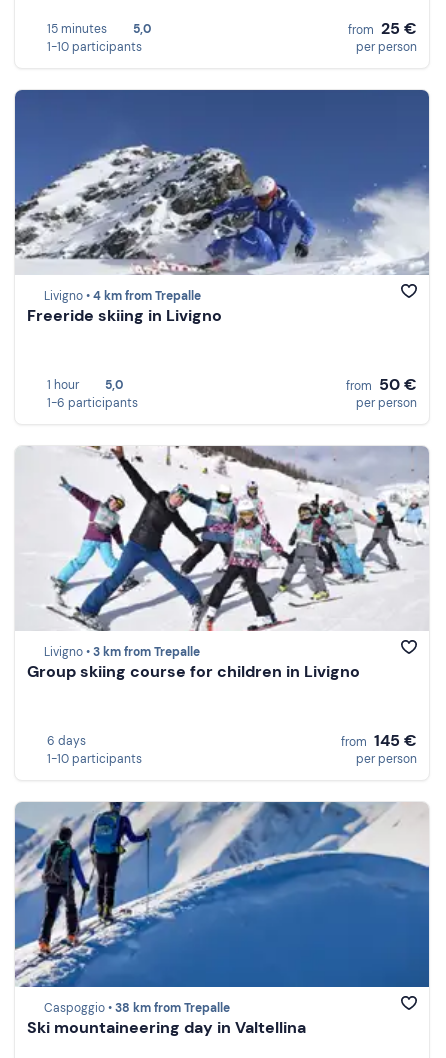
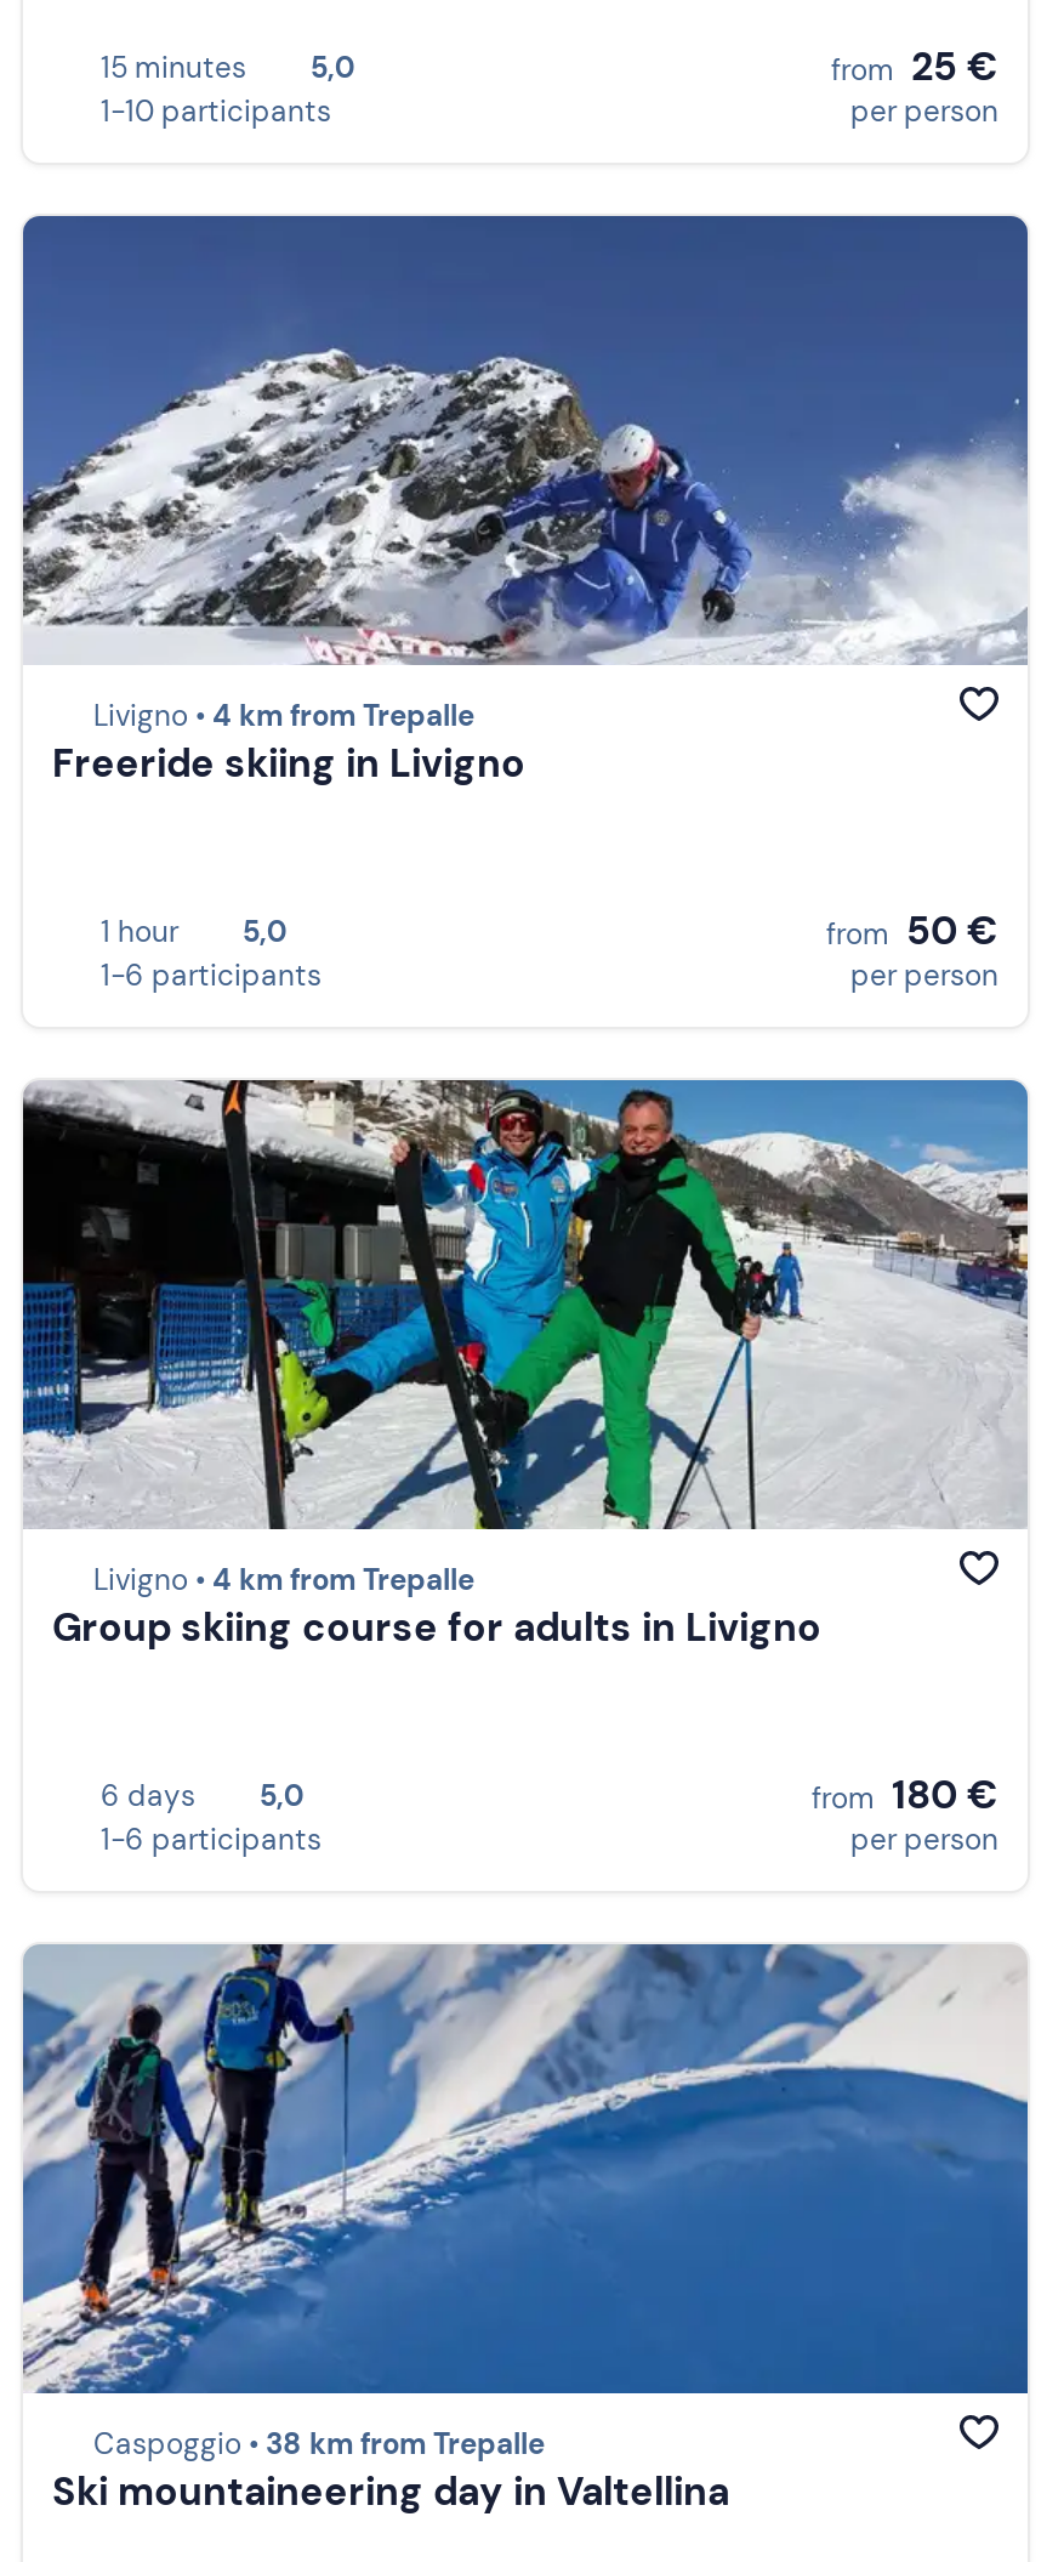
- [image]
- Livigno • 3 km from Trepalle
+ [image]
+ Livigno • 4 km from Trepalle

- Group skiing course for children in Livigno
+ Group skiing course for adults in Livigno

- from 145 €
+ from 180 €

- 1-10 participants
+ 5,0
+ 1-6 participants
